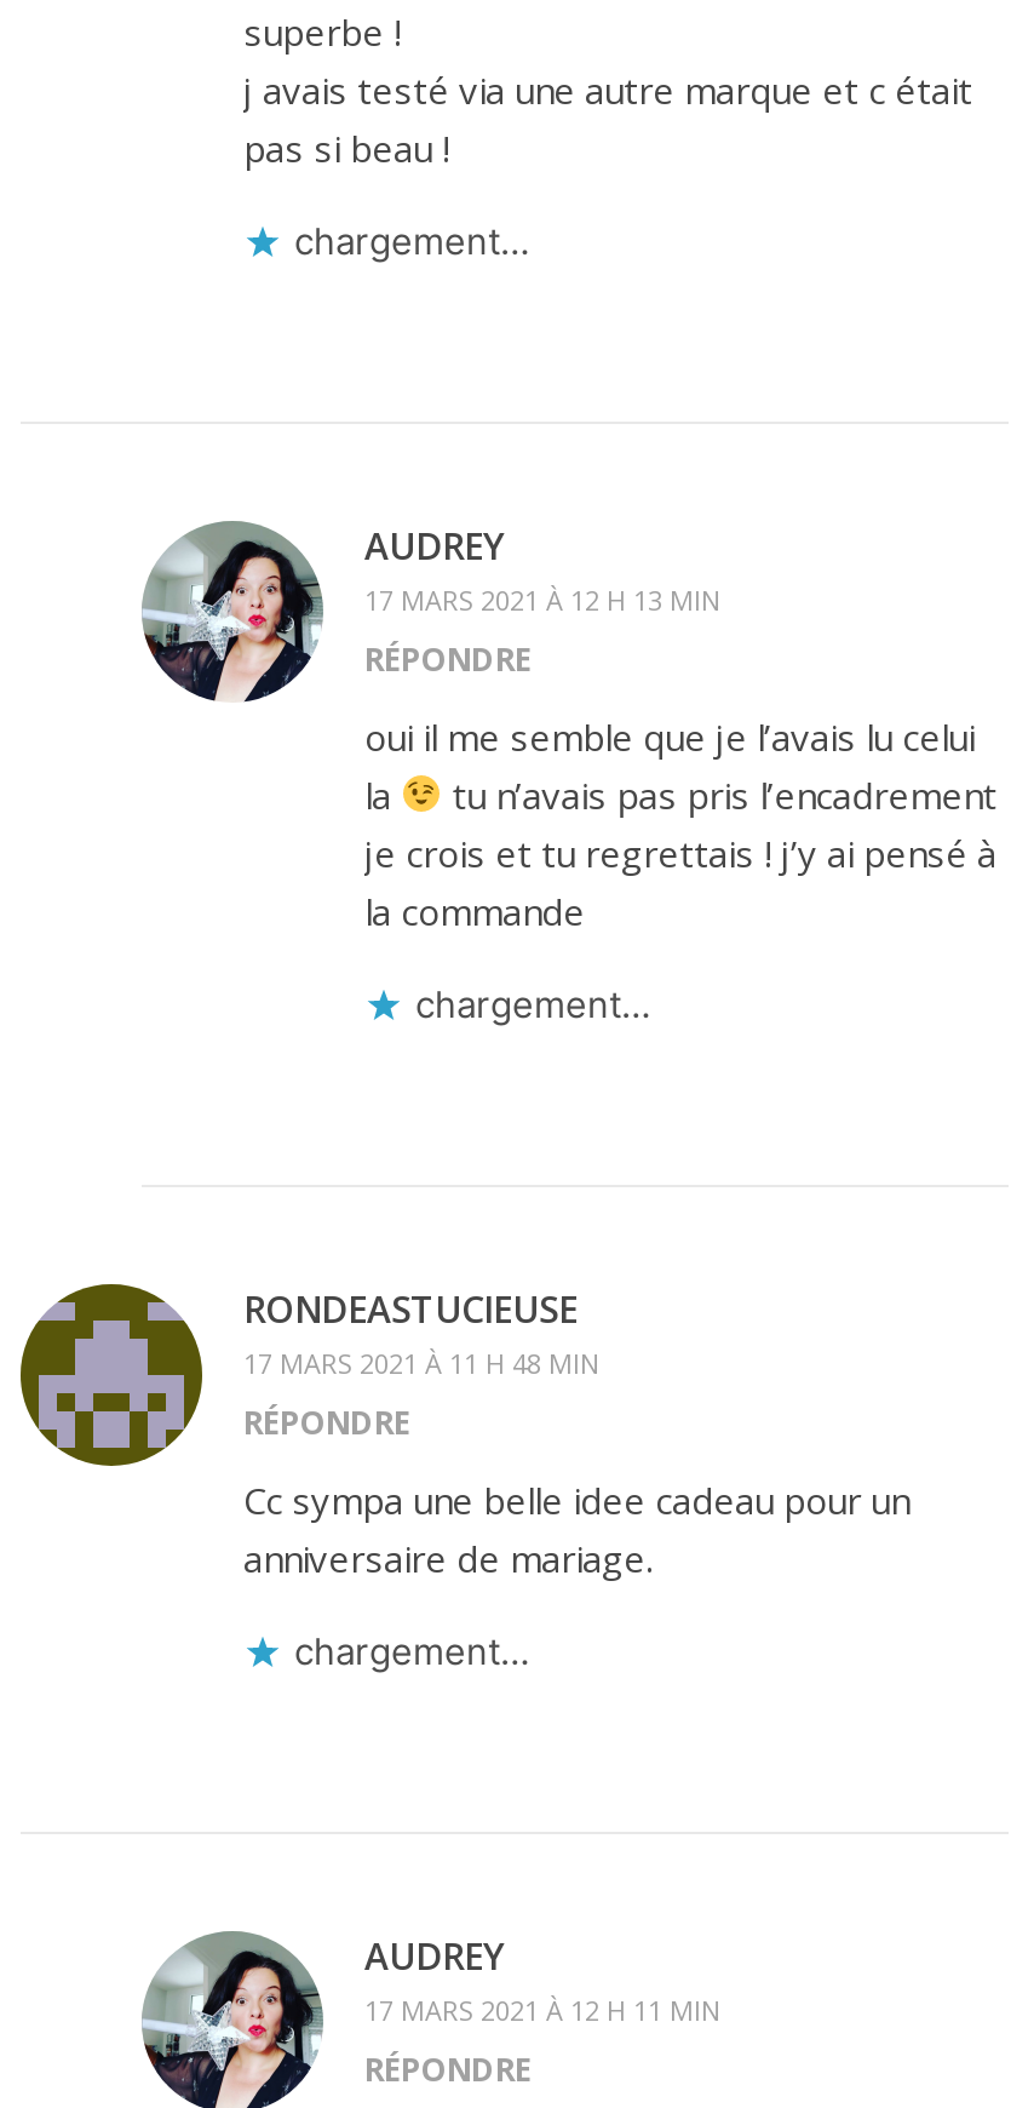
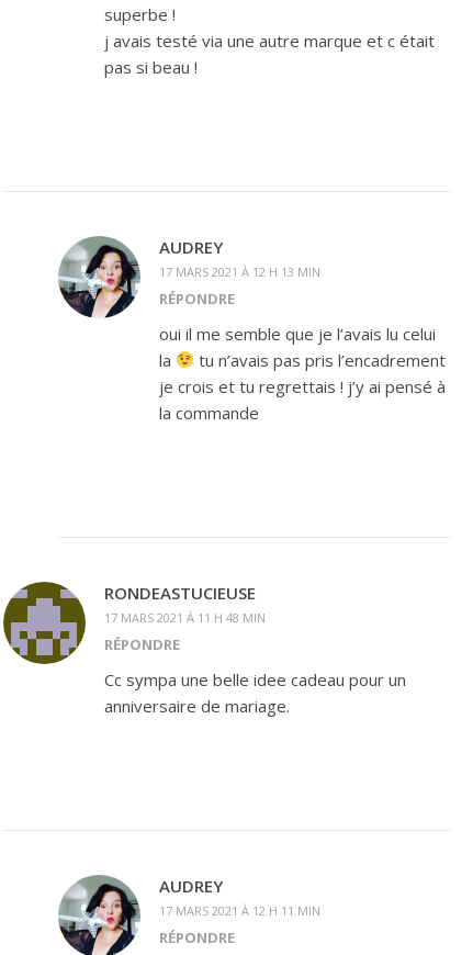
- chargement…

- chargement…

- chargement…
